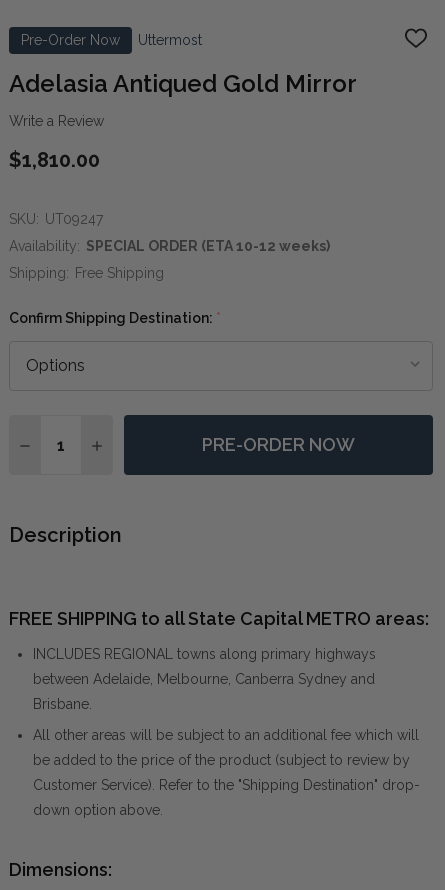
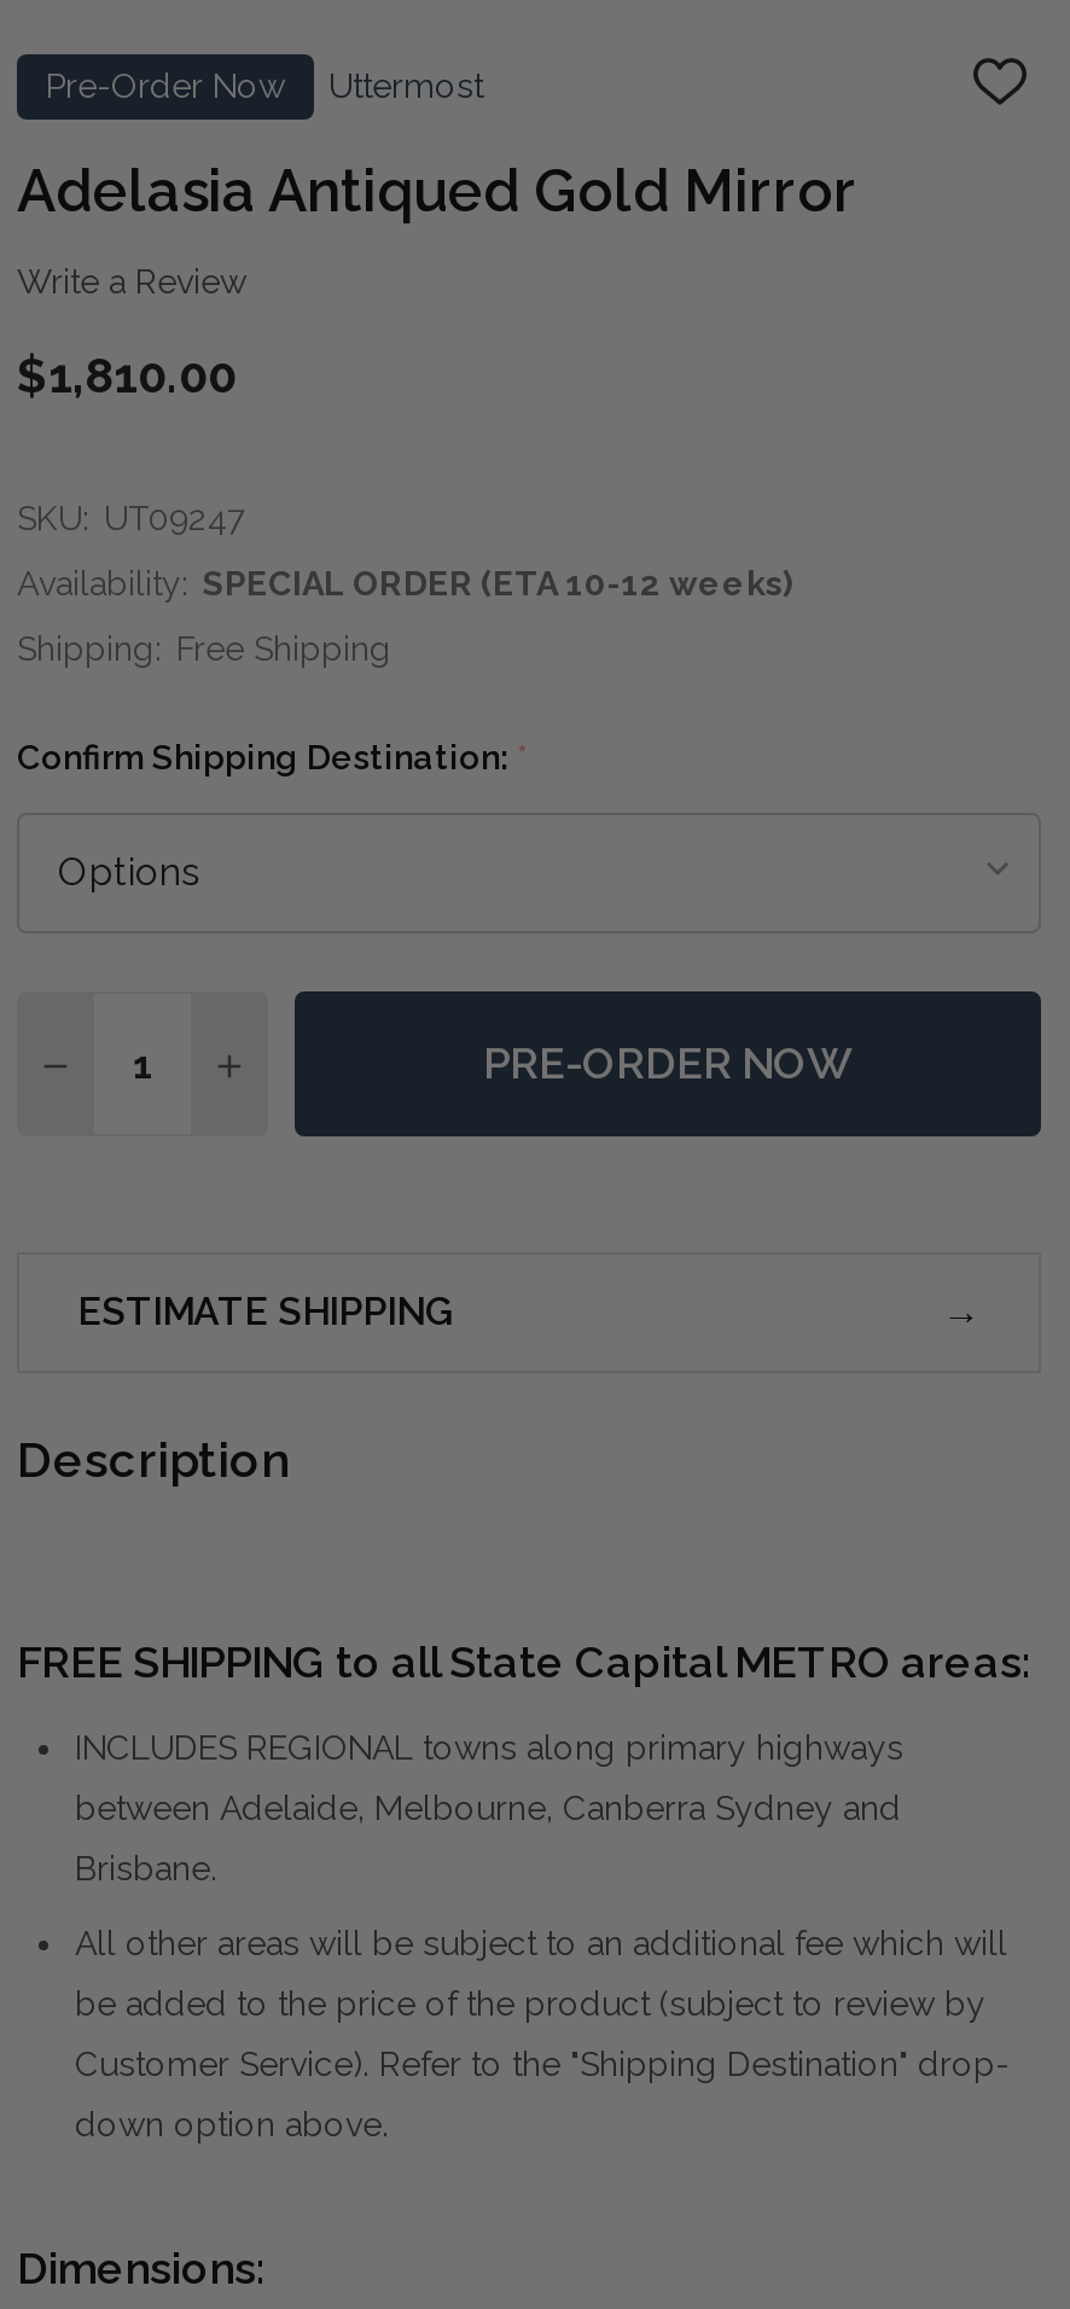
+ ESTIMATE SHIPPING
